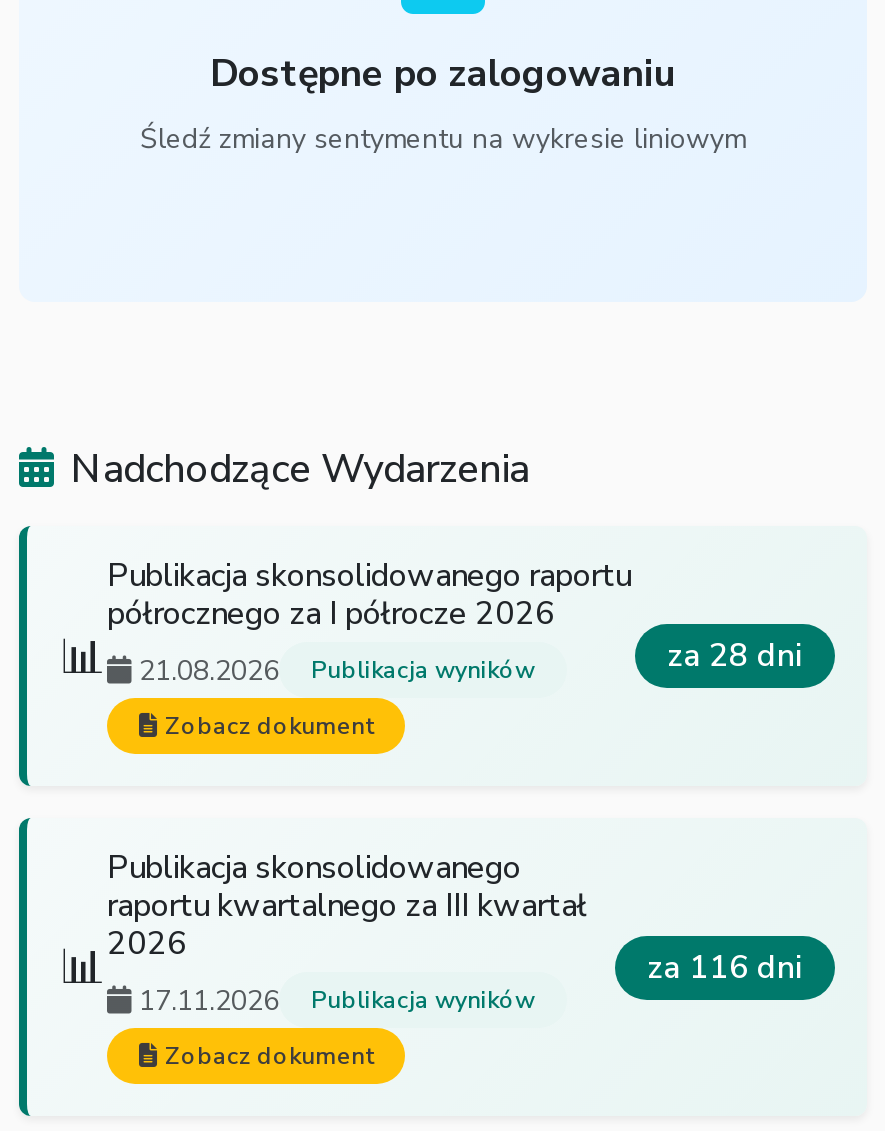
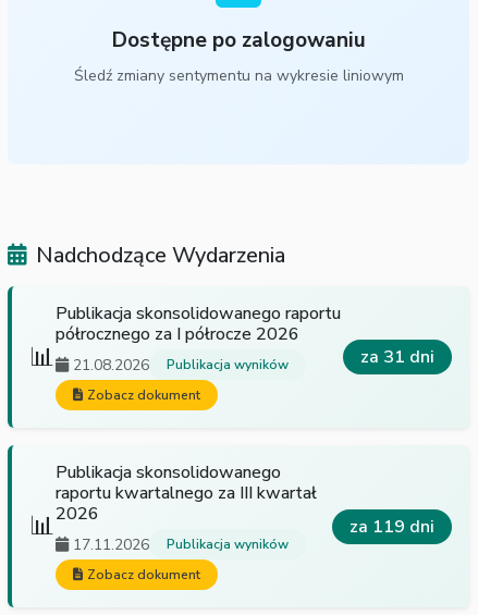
- za 28 dni
+ za 31 dni

- za 116 dni
+ za 119 dni
